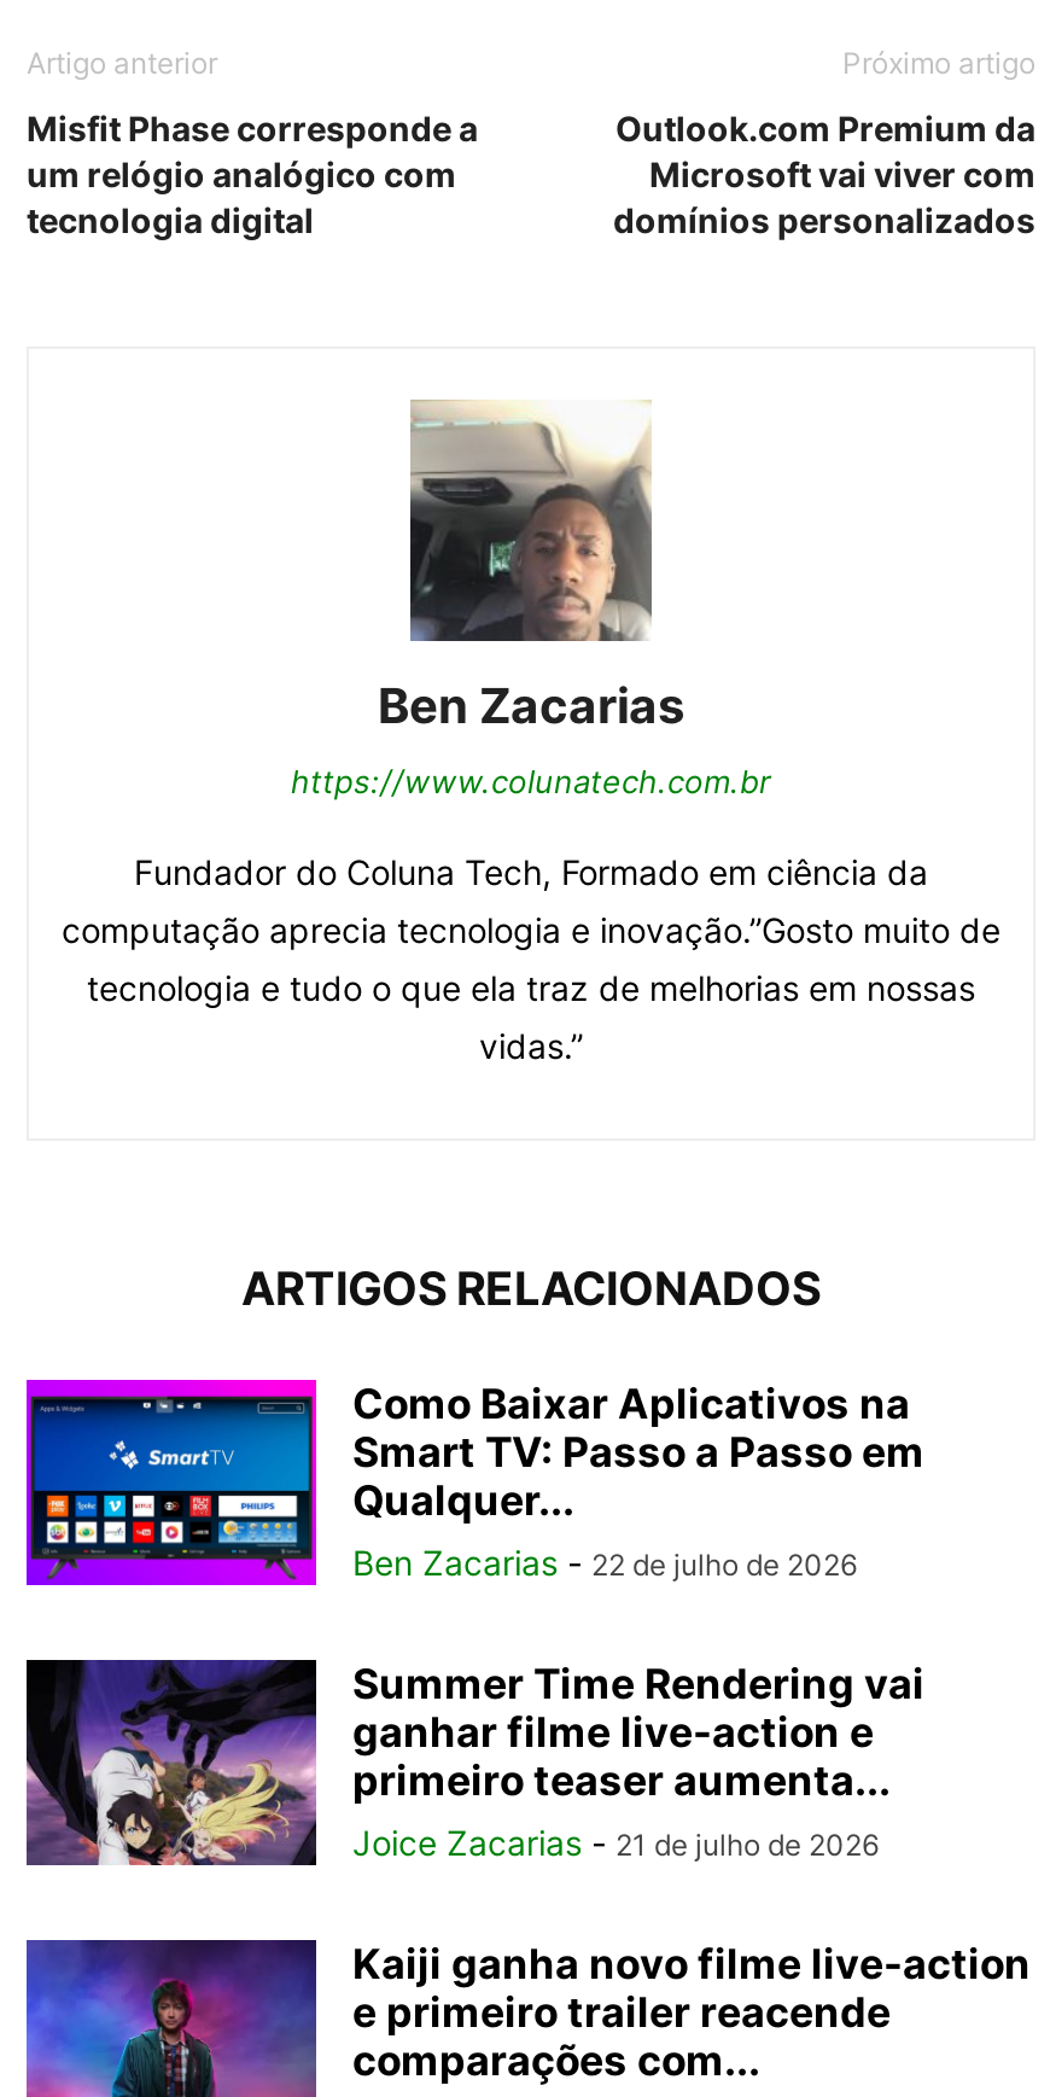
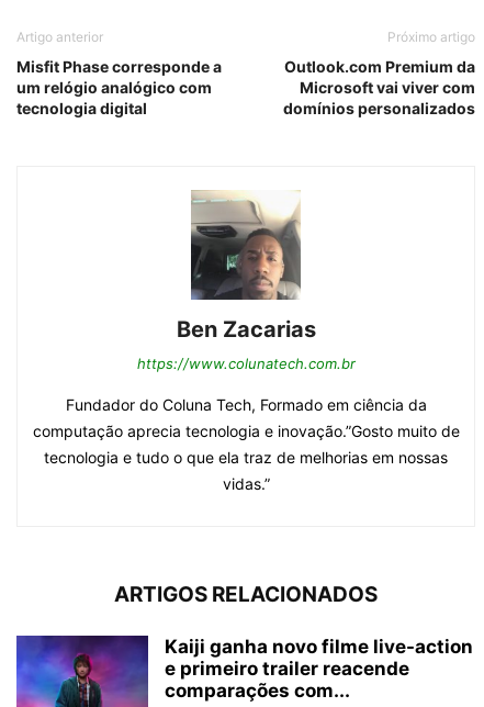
- [image]
- Como Baixar Aplicativos na
- Smart TV: Passo a Passo em
- Qualquer...
- Ben Zacarias - 22 de julho de 2026
- Summer Time Rendering vai
- ganhar filme live-action e
- primeiro teaser aumenta...
- Joice Zacarias - 21 de julho de 2026

- [image]
